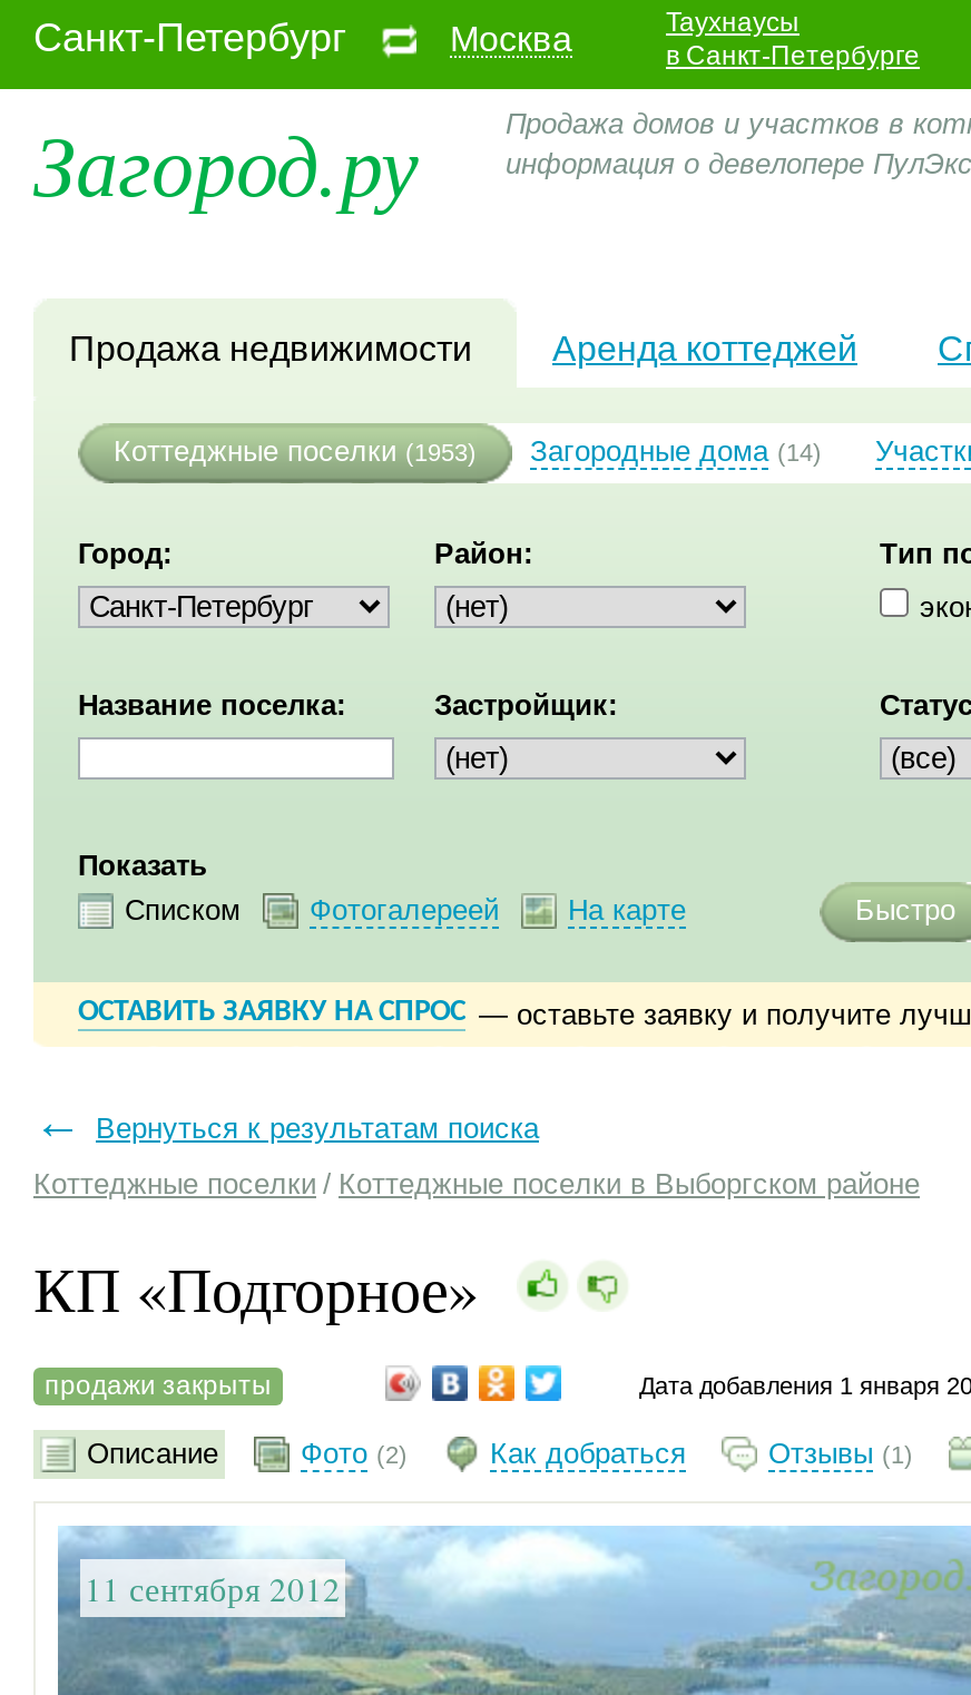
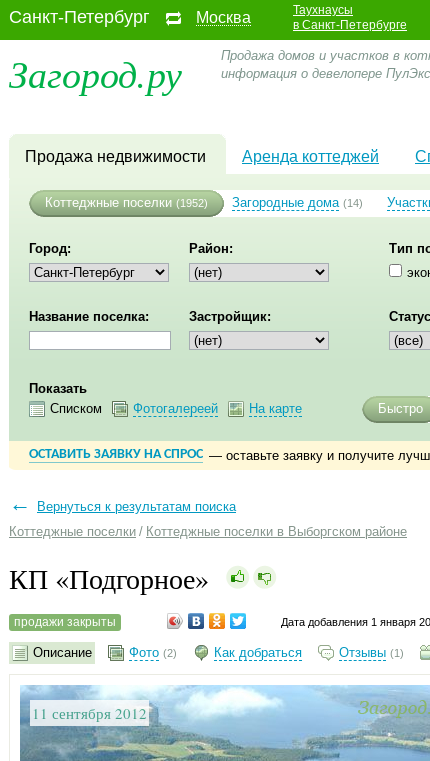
- Коттеджные поселки (1953)
+ Коттеджные поселки (1952)
